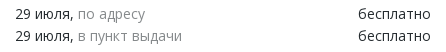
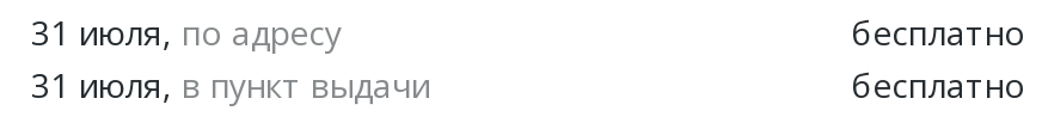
- 29 июля, по адресу
+ 31 июля, по адресу

- 29 июля, в пункт выдачи
+ 31 июля, в пункт выдачи
